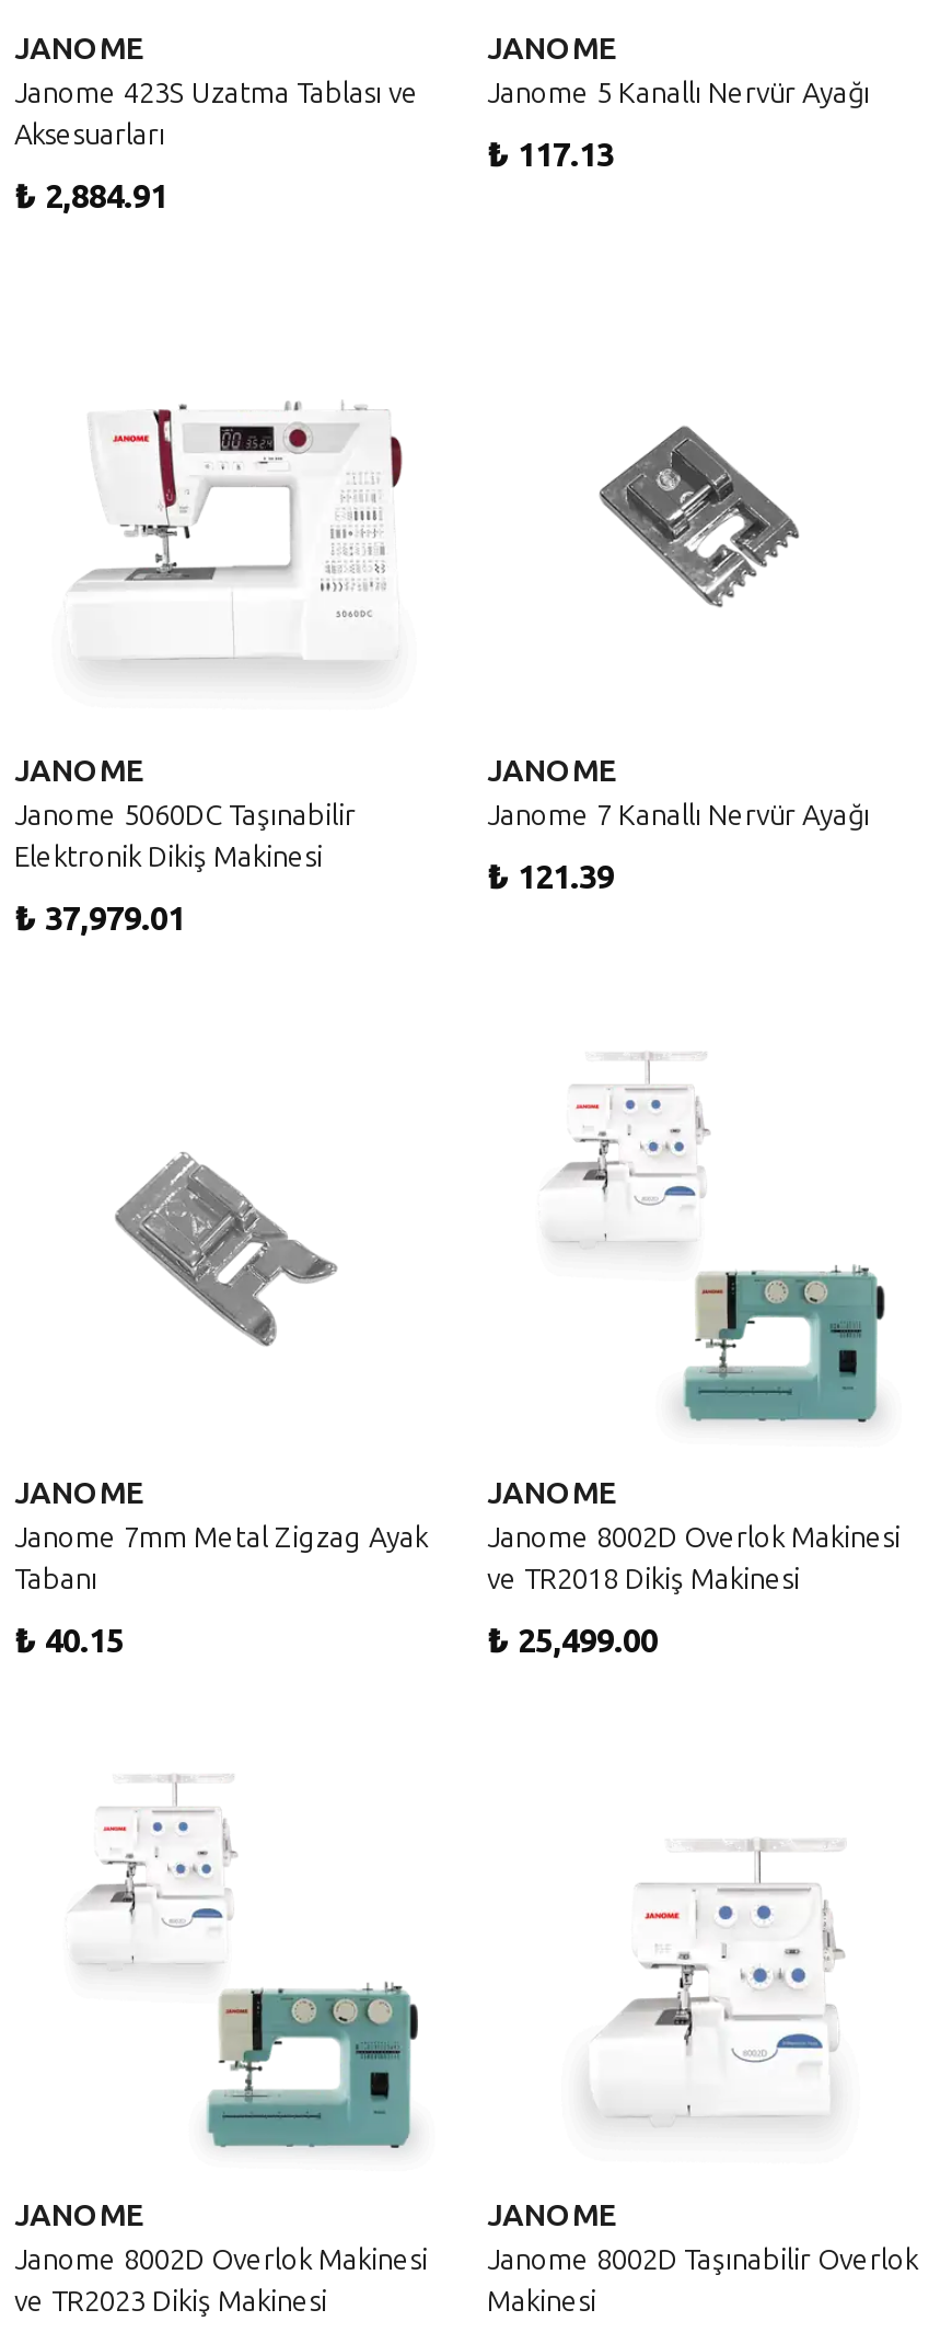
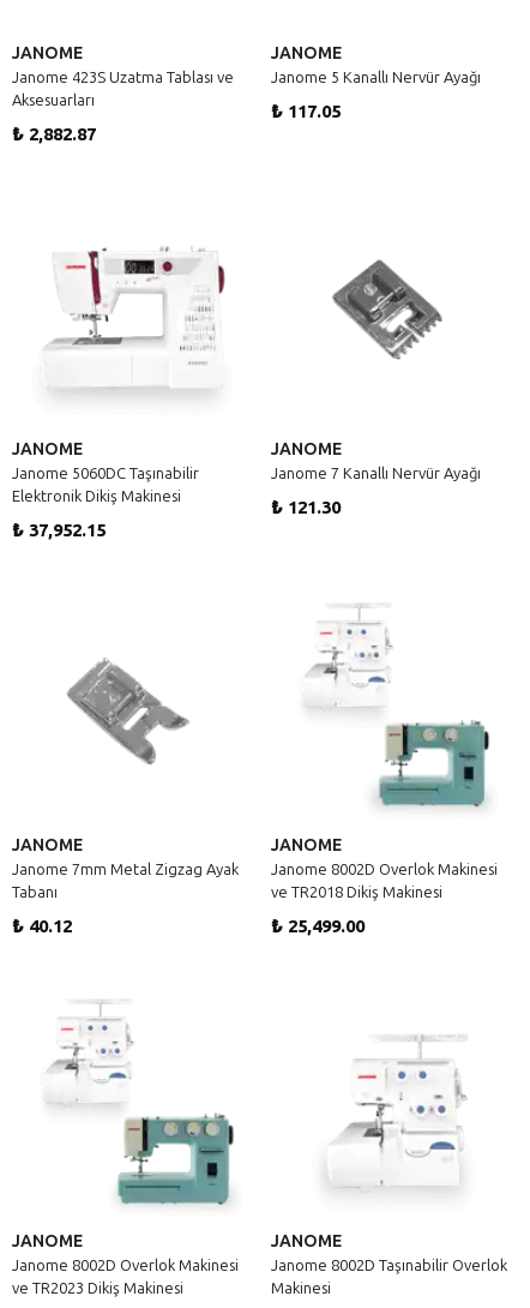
- ₺ 117.13
+ ₺ 117.05

- ₺ 2,884.91
+ ₺ 2,882.87

- ₺ 121.39
+ ₺ 121.30

- ₺ 37,979.01
+ ₺ 37,952.15

- ₺ 40.15
+ ₺ 40.12
